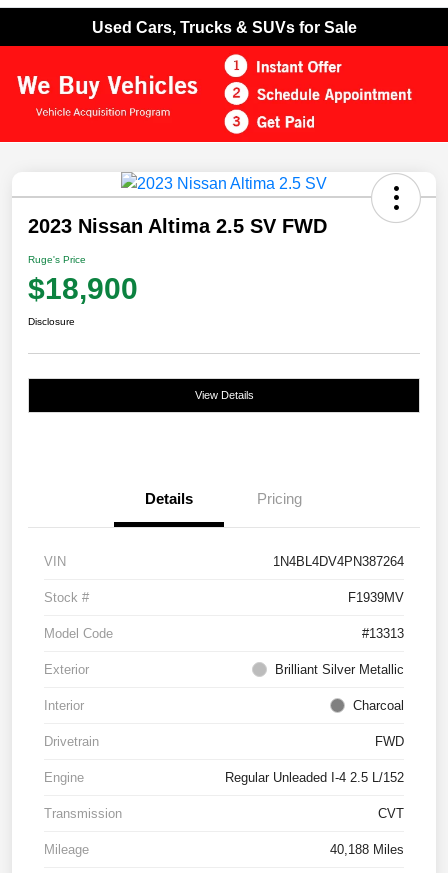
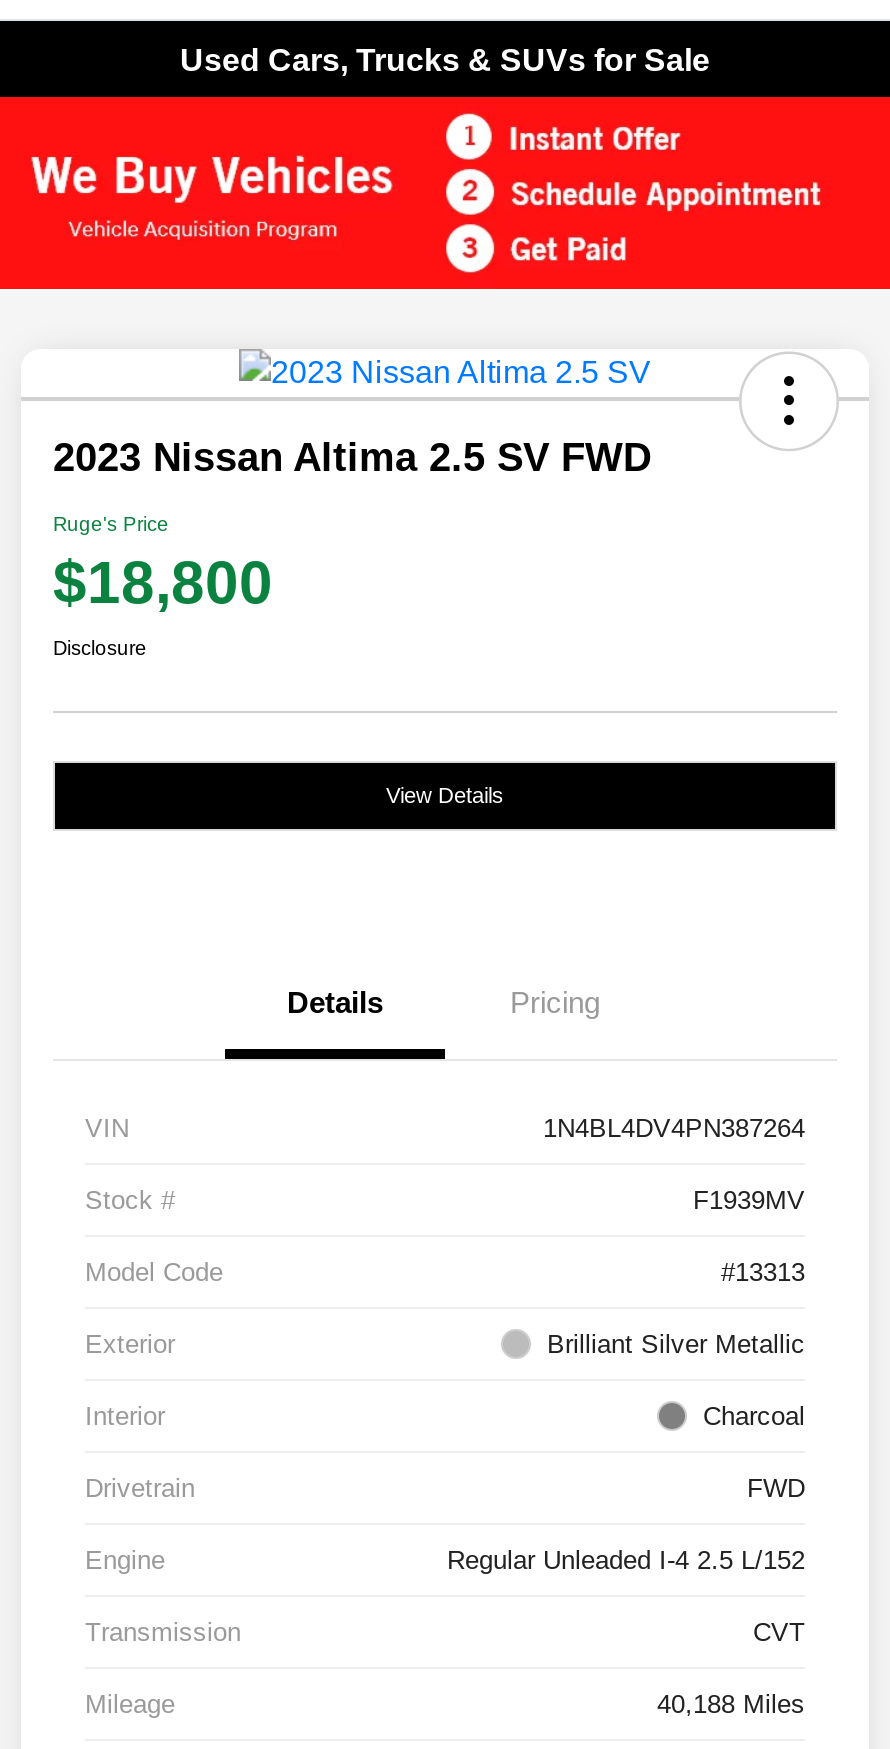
- $18,900
+ $18,800
